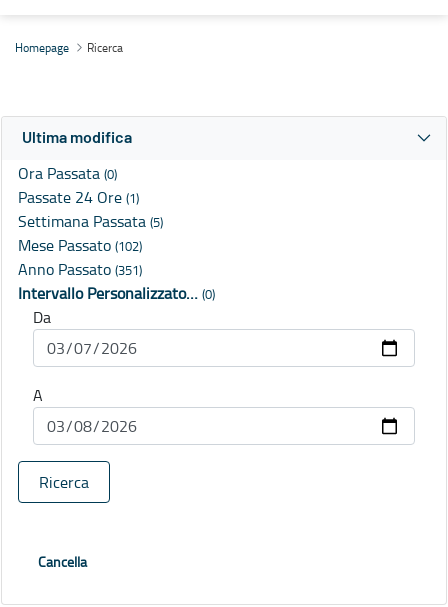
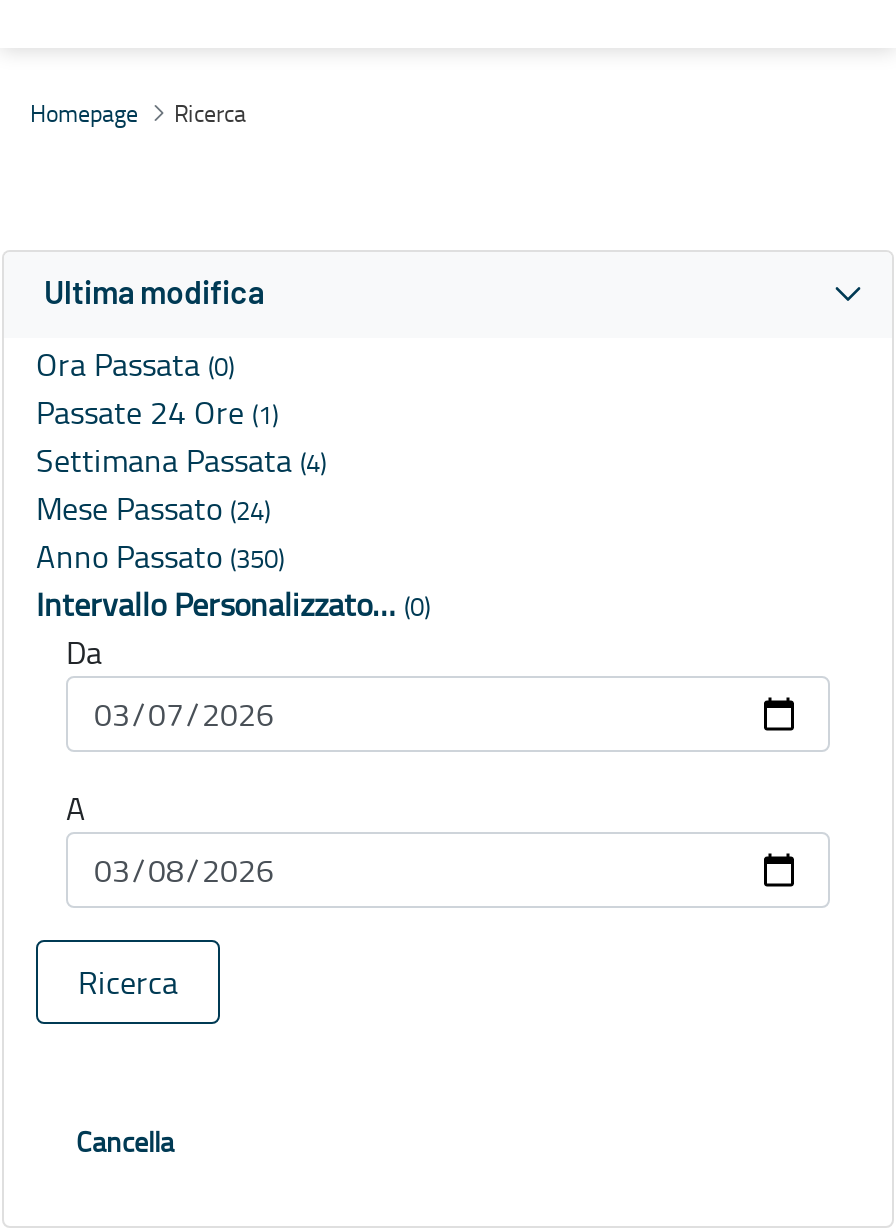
- Settimana Passata (5)
+ Settimana Passata (4)

- Mese Passato (102)
+ Mese Passato (24)

- Anno Passato (351)
+ Anno Passato (350)
